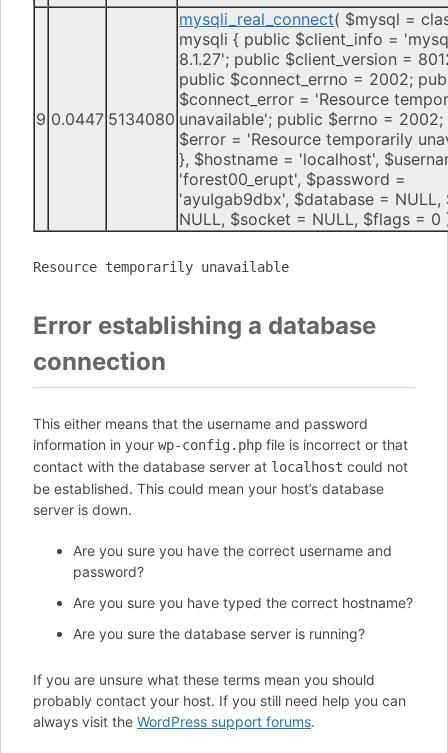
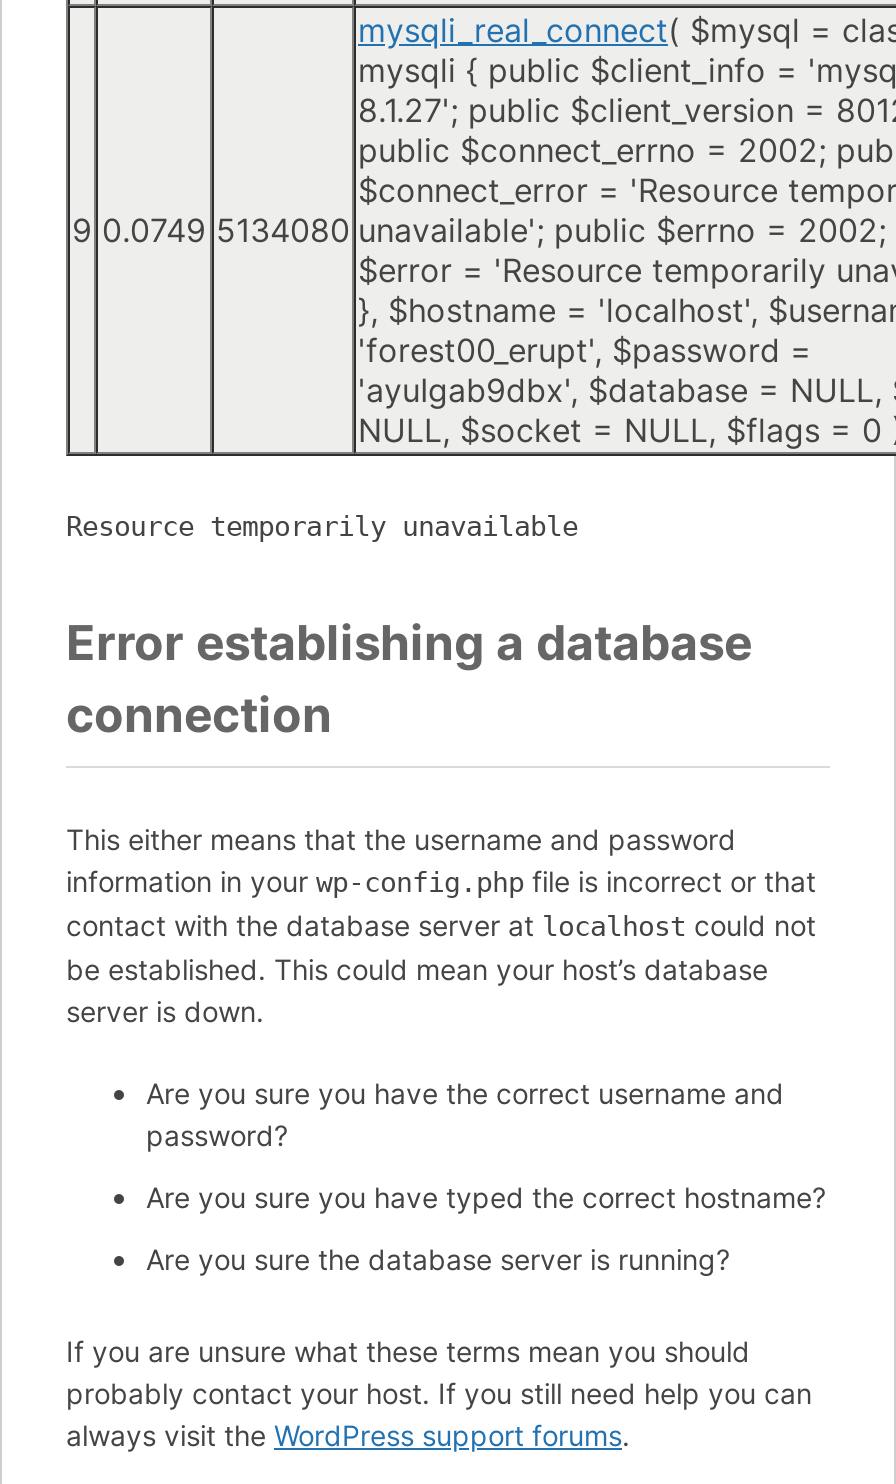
- 9 0.0447 5134080
+ 9 0.0749 5134080
